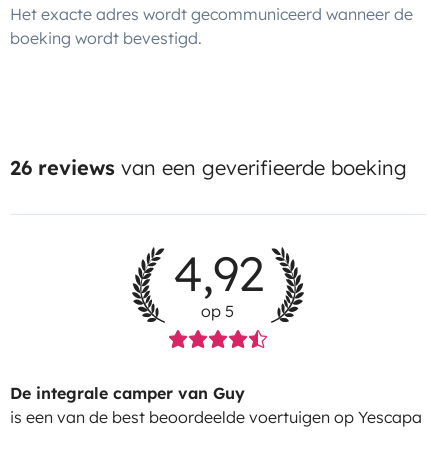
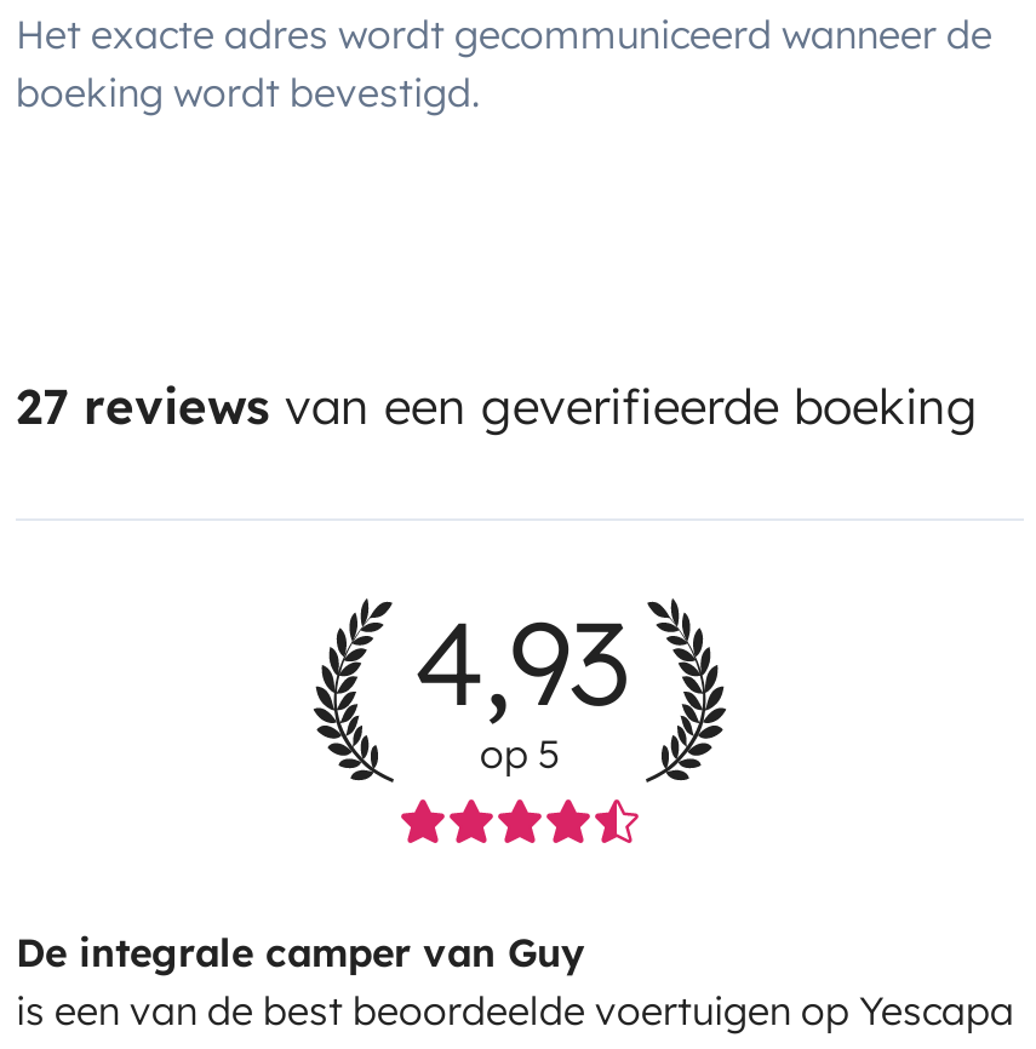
- 26 reviews van een geverifieerde boeking
+ 27 reviews van een geverifieerde boeking

- 4,92
+ 4,93
